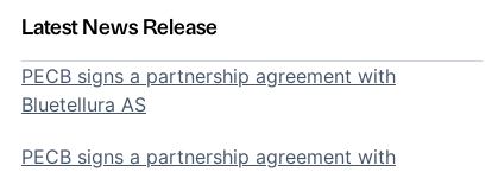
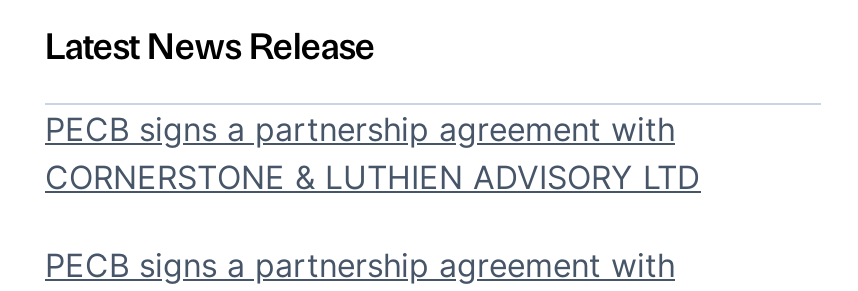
- Bluetellura AS
+ CORNERSTONE & LUTHIEN ADVISORY LTD
